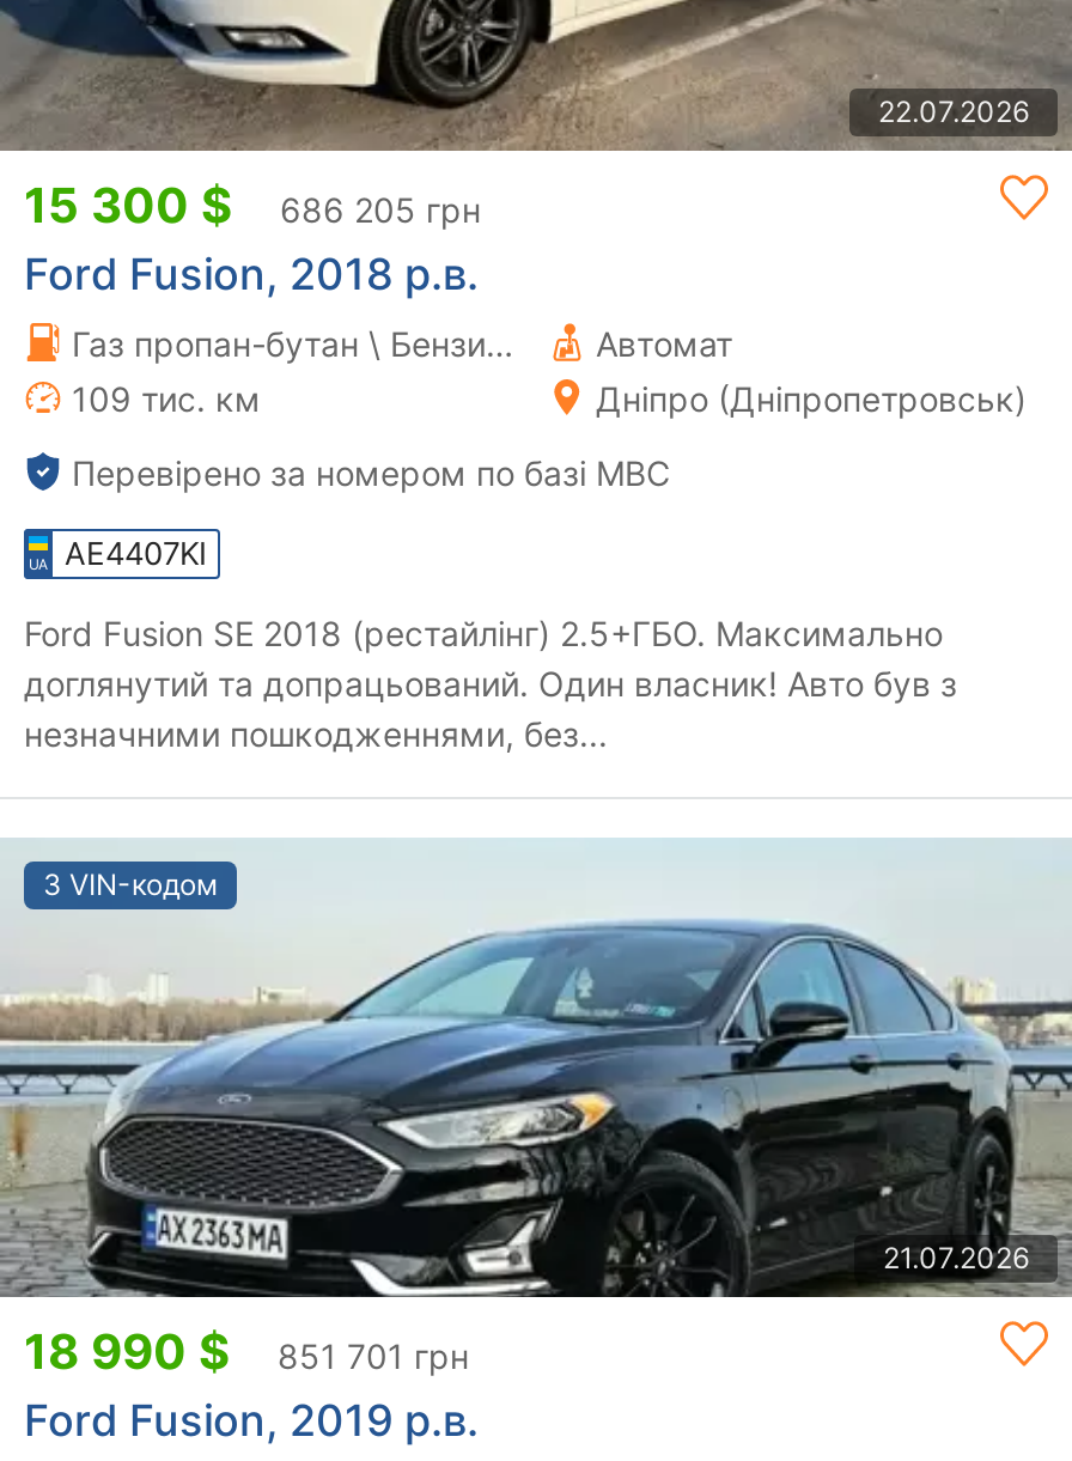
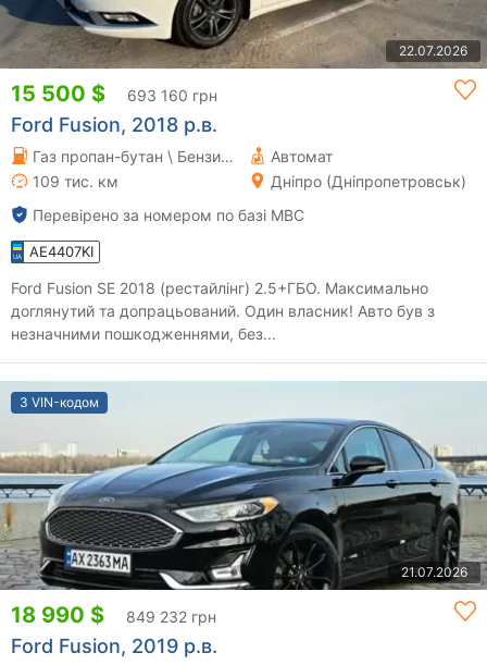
- 15 300 $
+ 15 500 $

- 686 205 грн
+ 693 160 грн

- 18 990 $ 851 701 грн
+ 18 990 $ 849 232 грн
